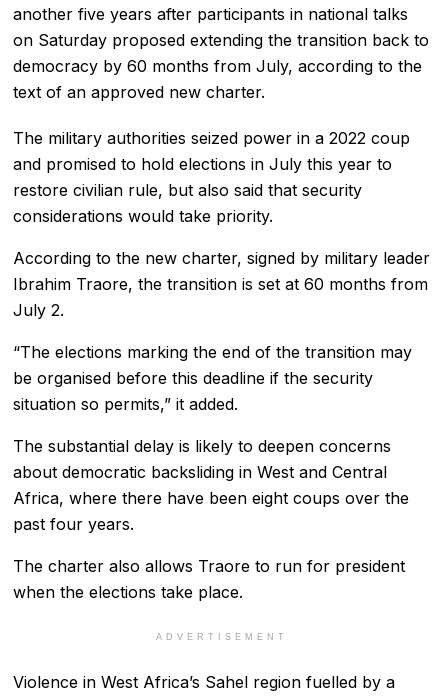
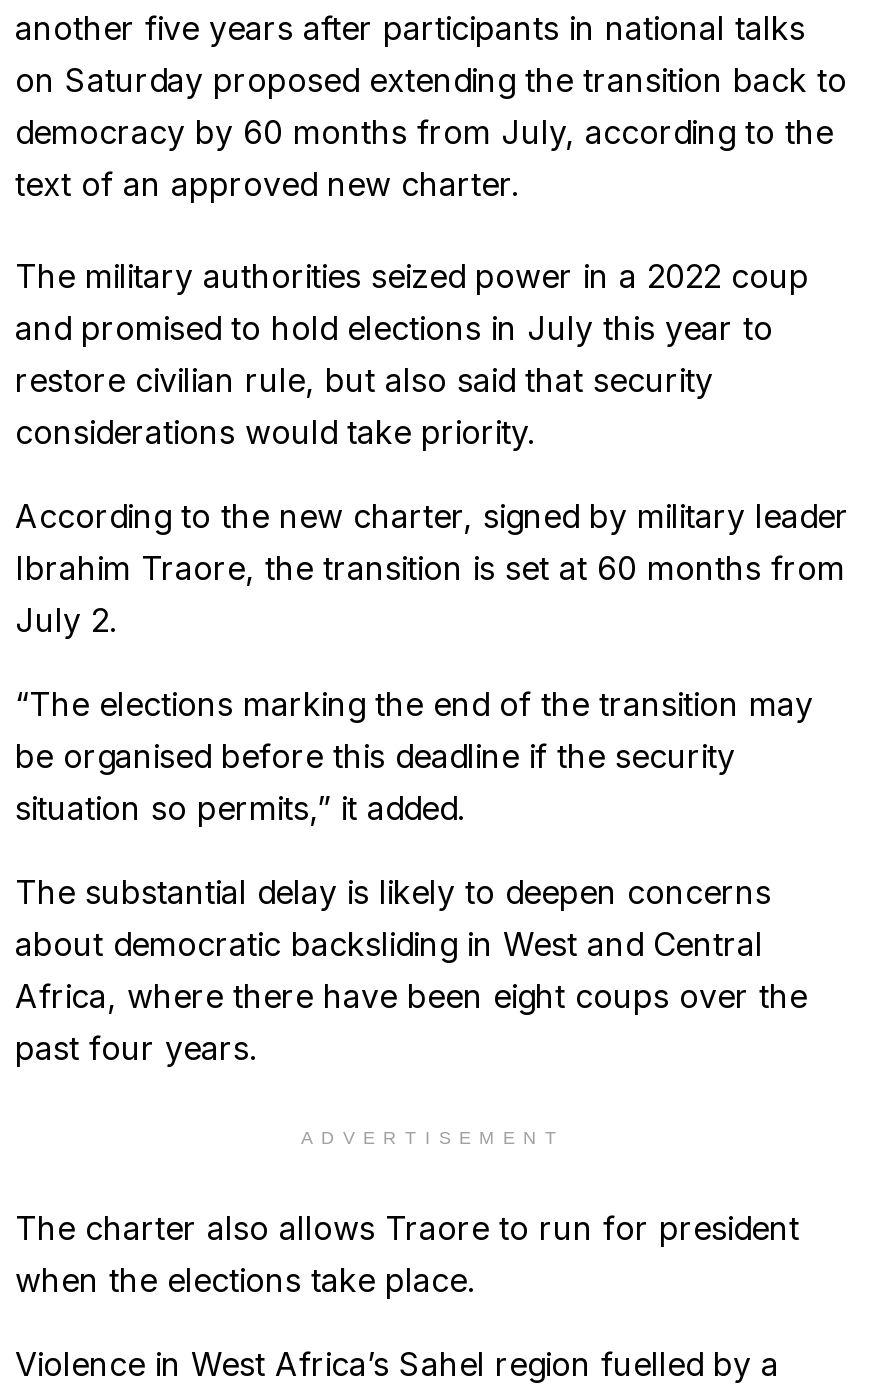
moved down: The charter also allows Traore to run for president | when the elections take place.

moved up: ADVERTISEMENT
